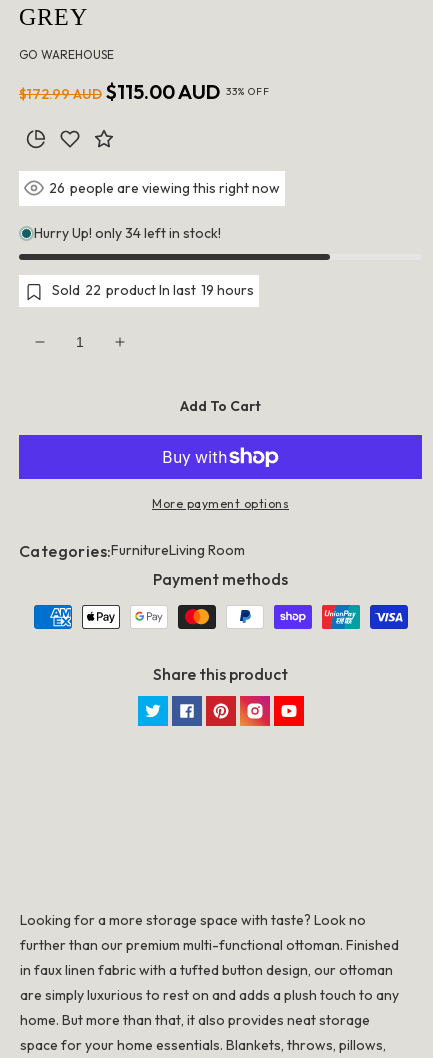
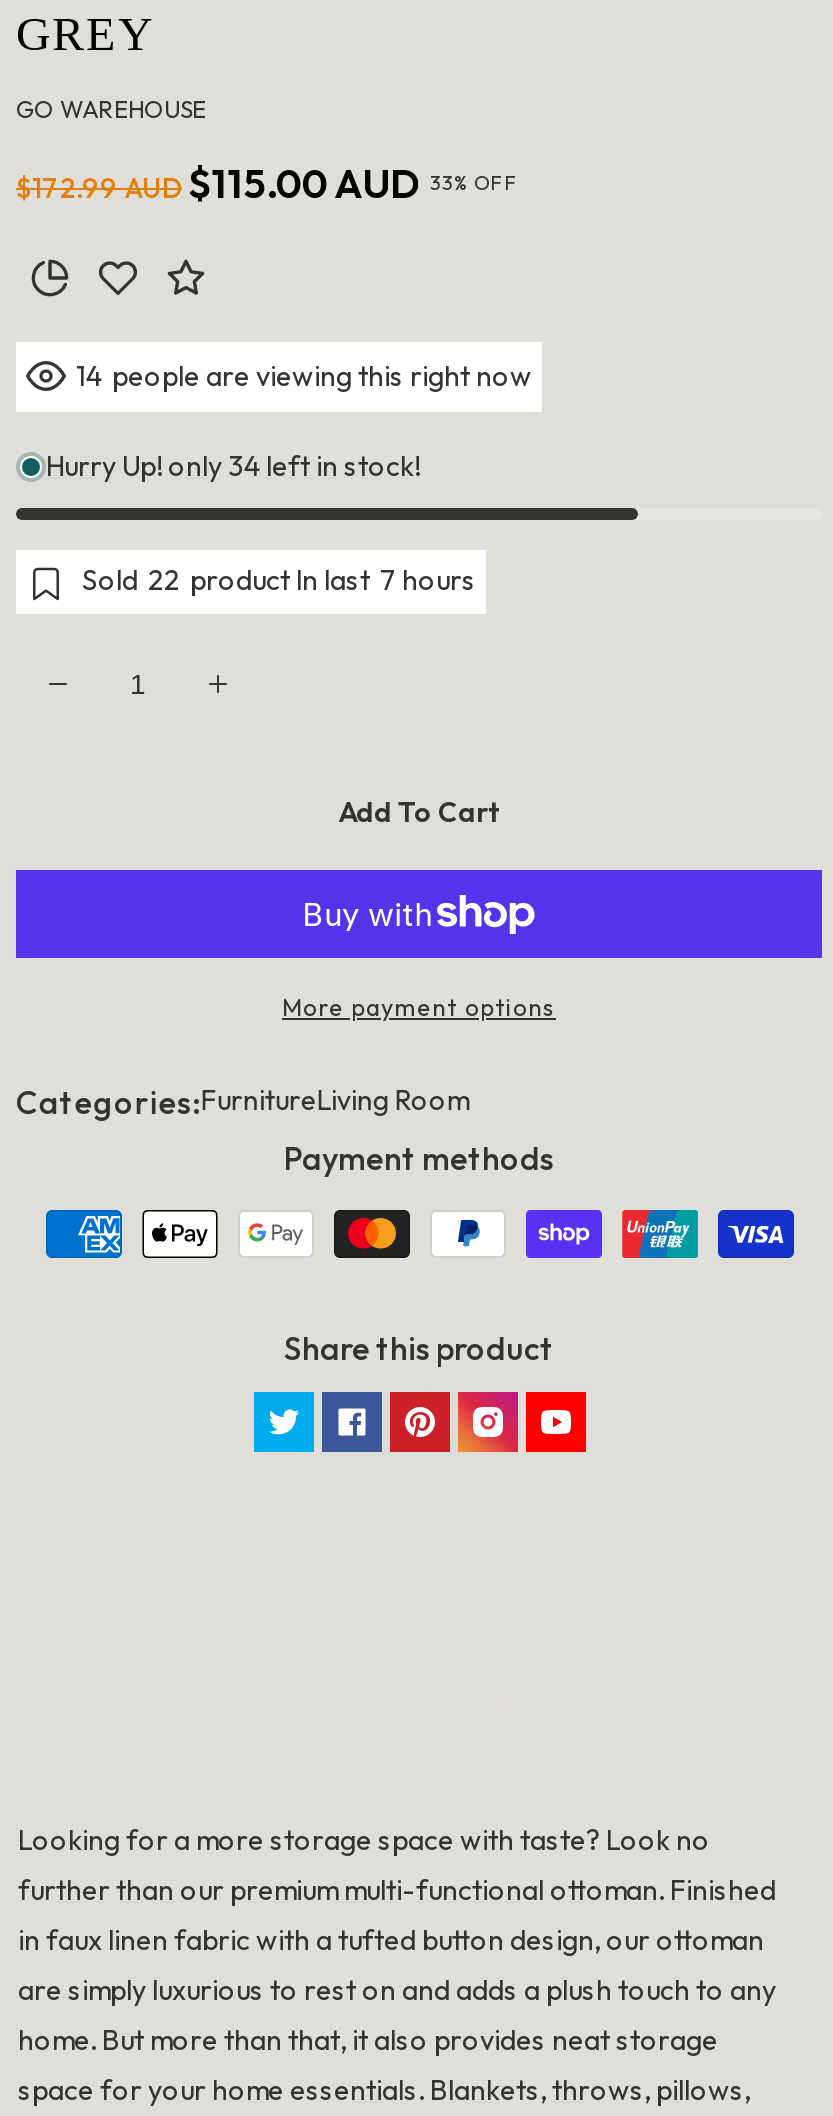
- 26 people are viewing this right now
+ 14 people are viewing this right now

- Sold 22 product In last 19 hours
+ Sold 22 product In last 7 hours
